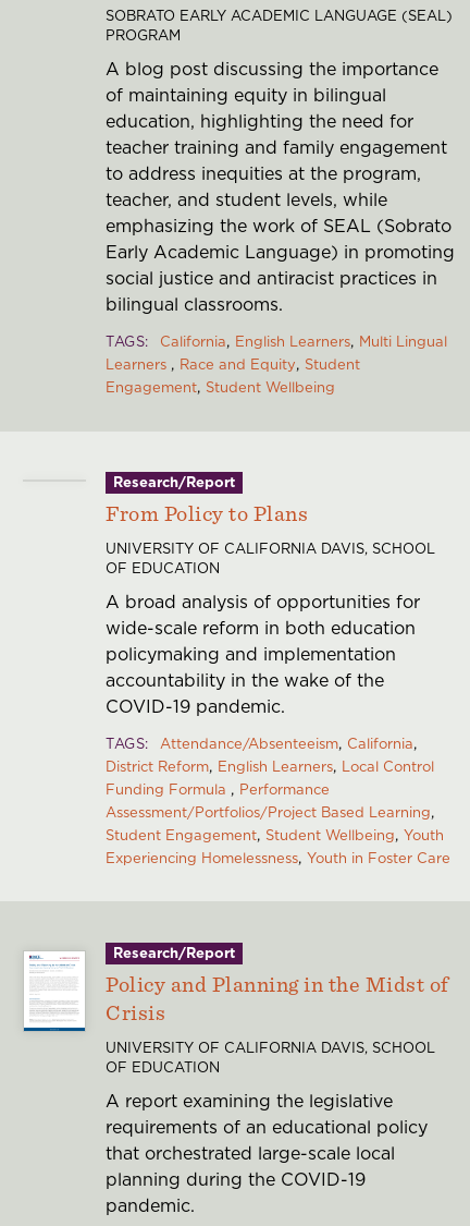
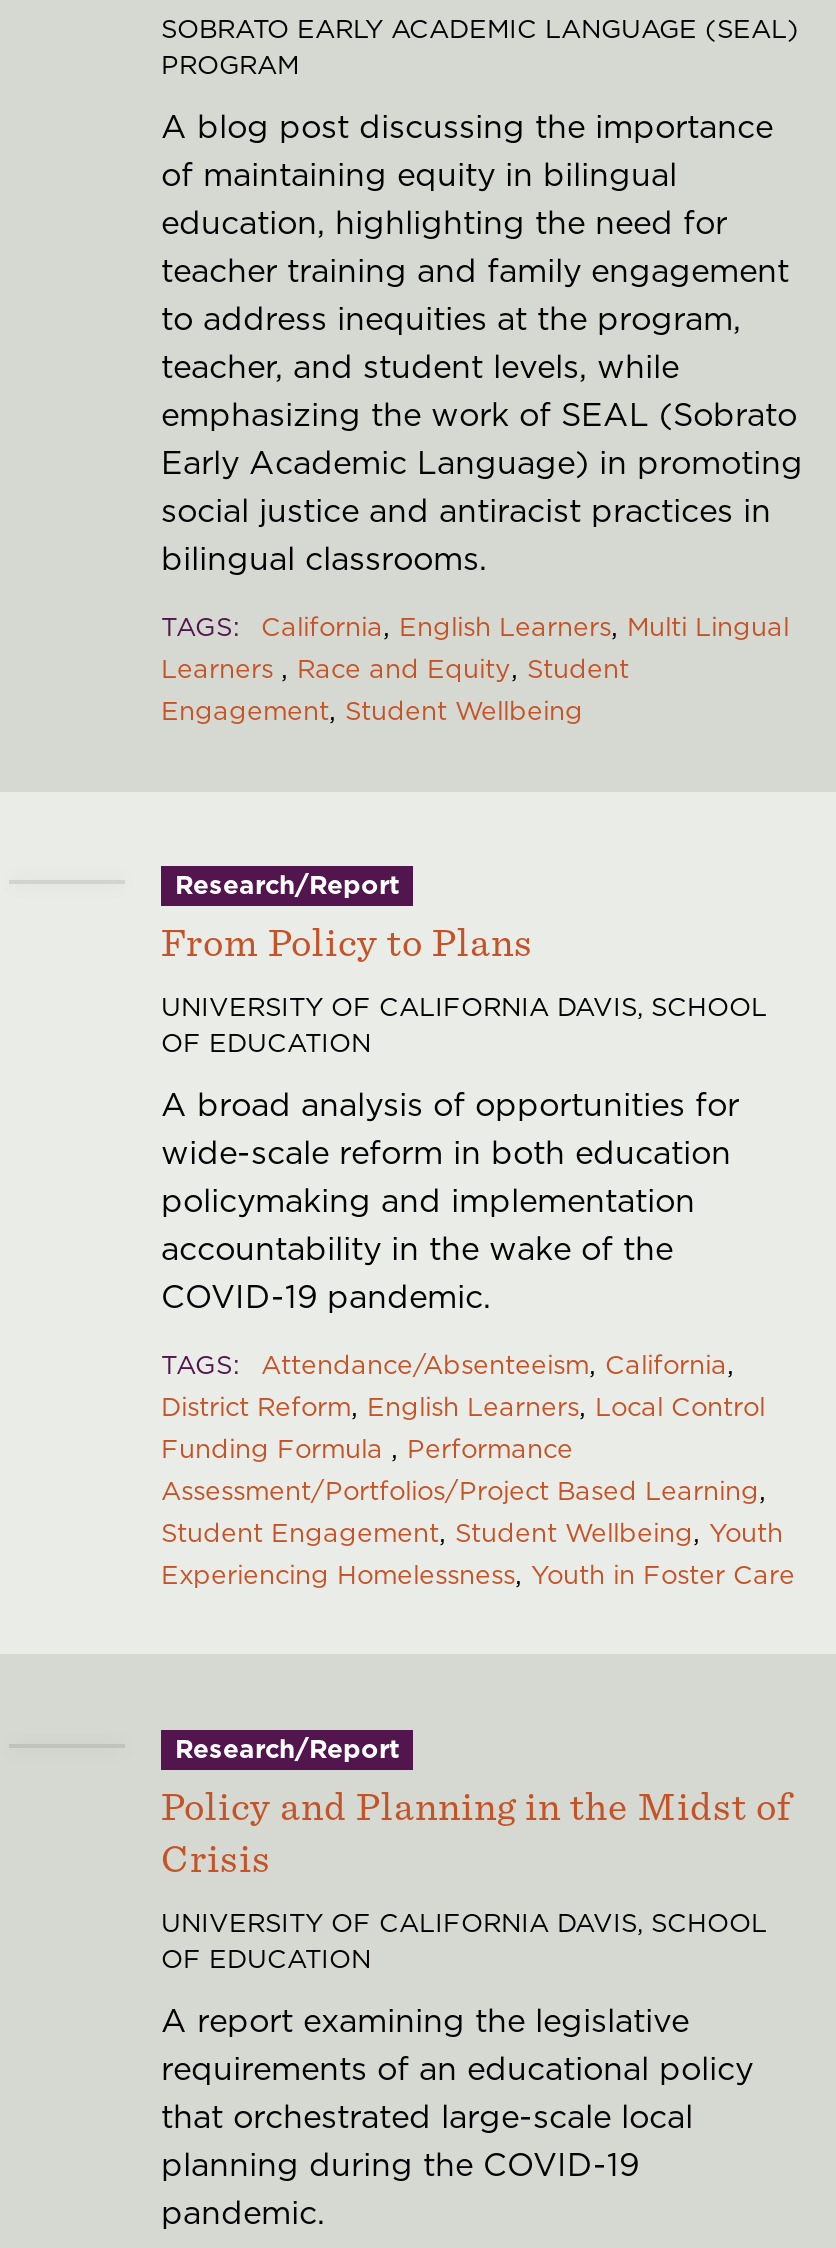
- [image]
